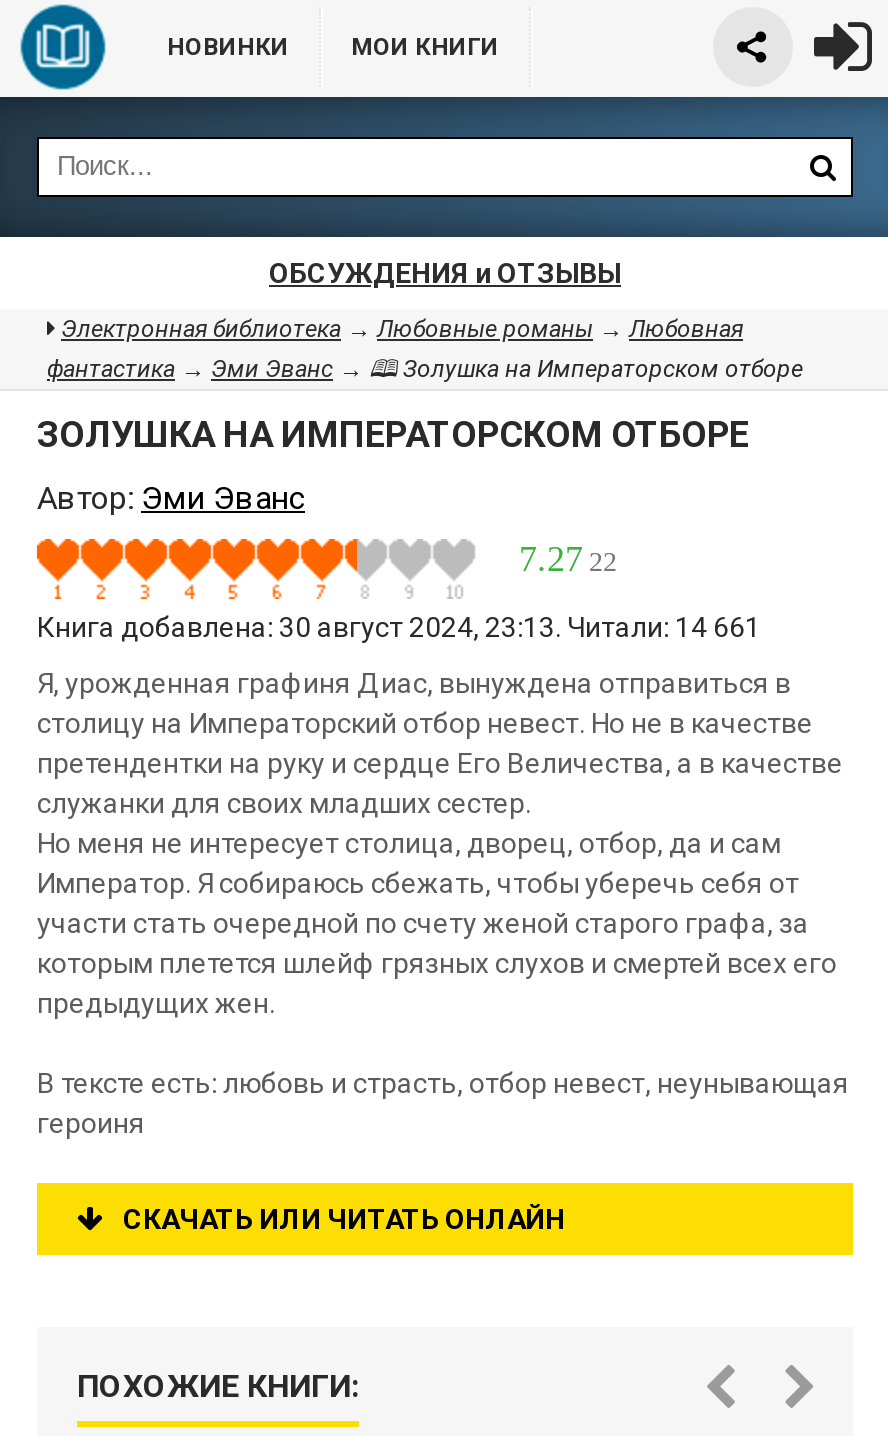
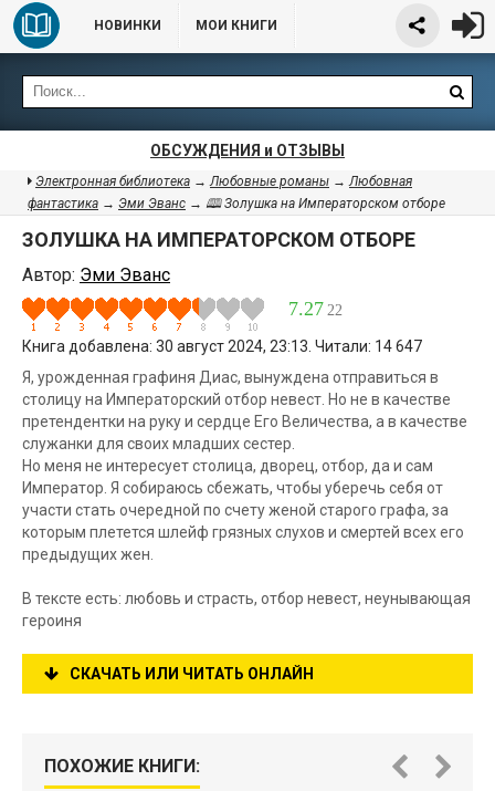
- Книга добавлена: 30 август 2024, 23:13. Читали: 14 661
+ Книга добавлена: 30 август 2024, 23:13. Читали: 14 647
